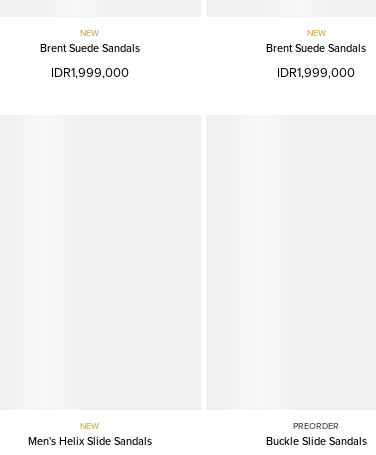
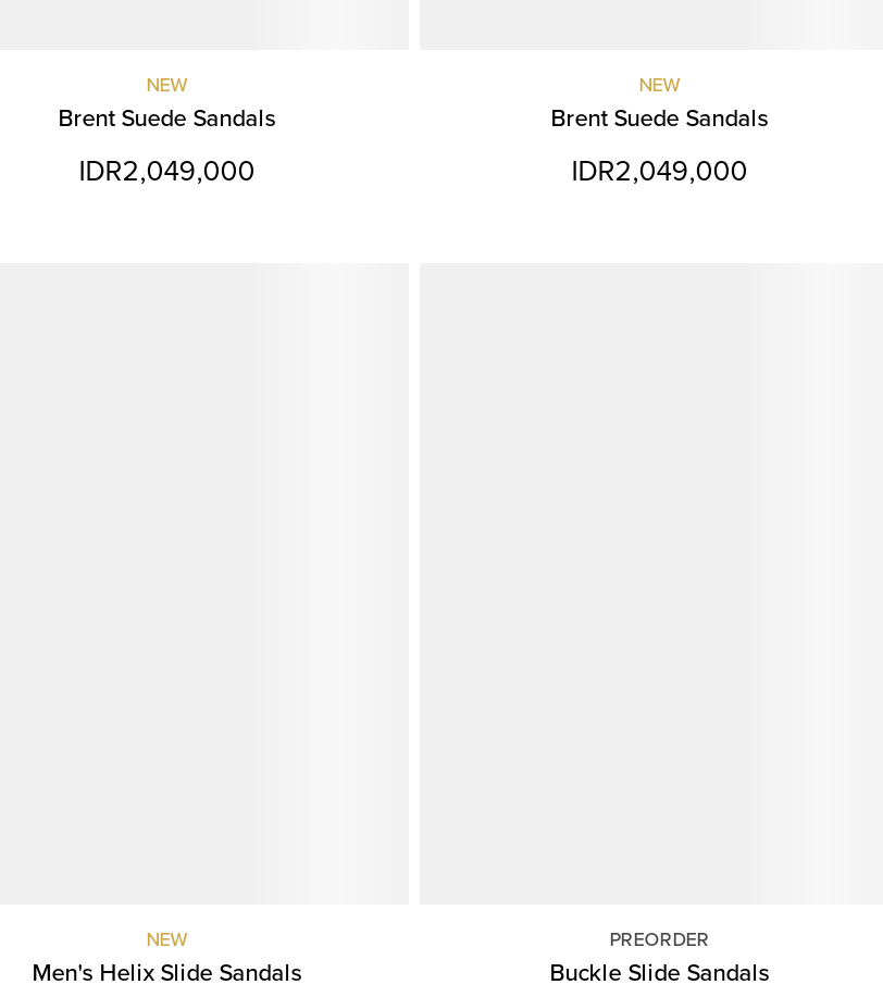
- IDR1,999,000
+ IDR2,049,000

- IDR1,999,000
+ IDR2,049,000
